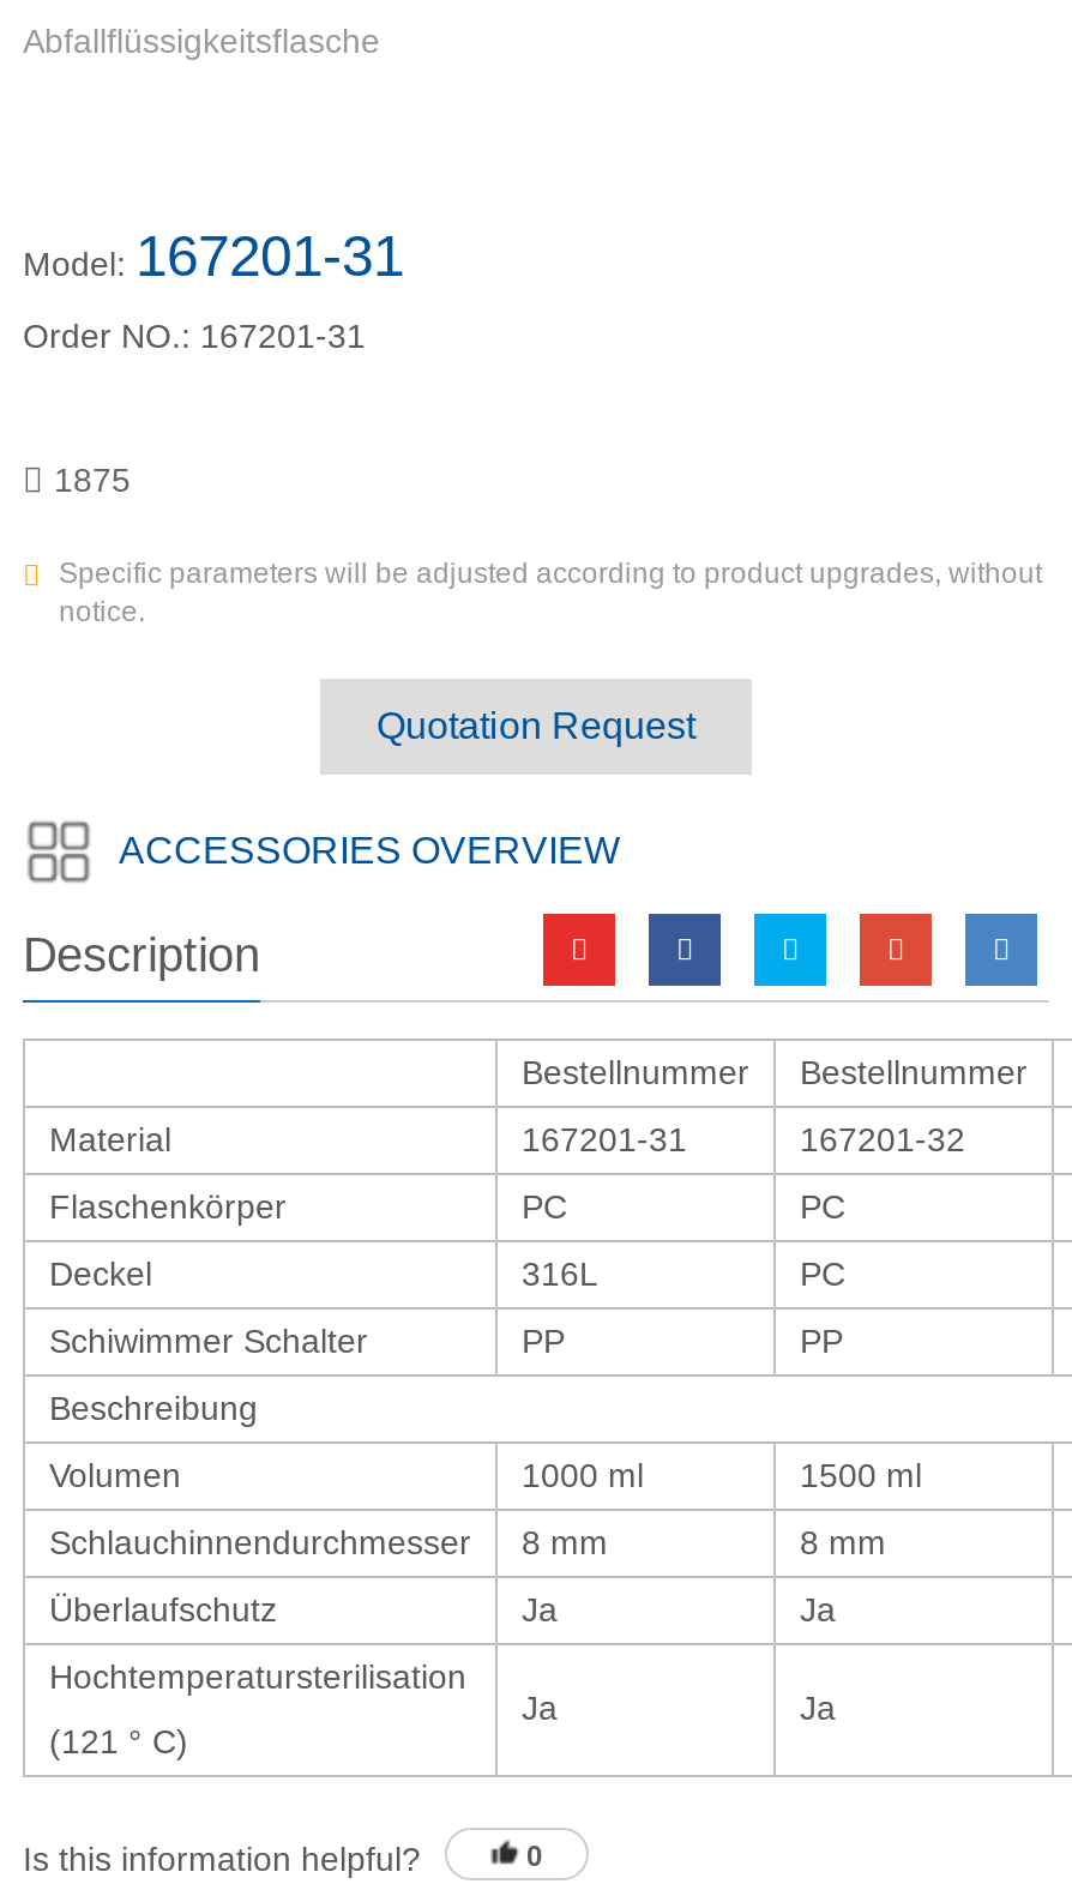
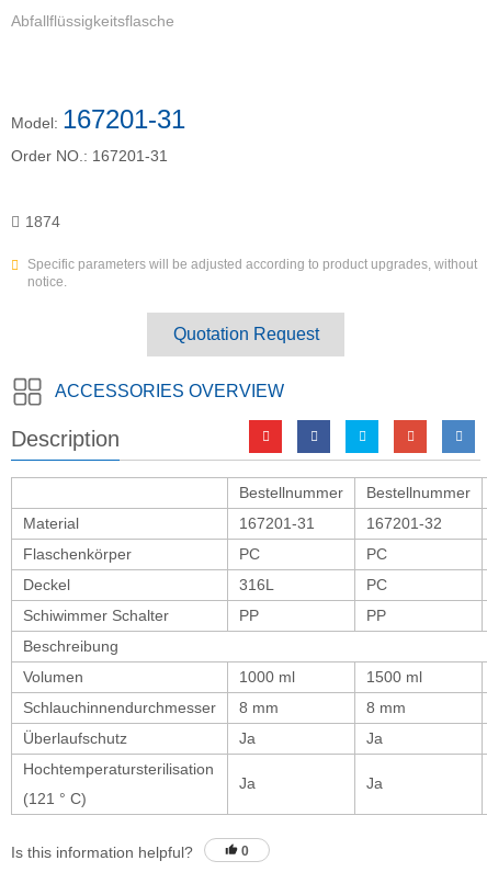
- 1875
+ 1874
